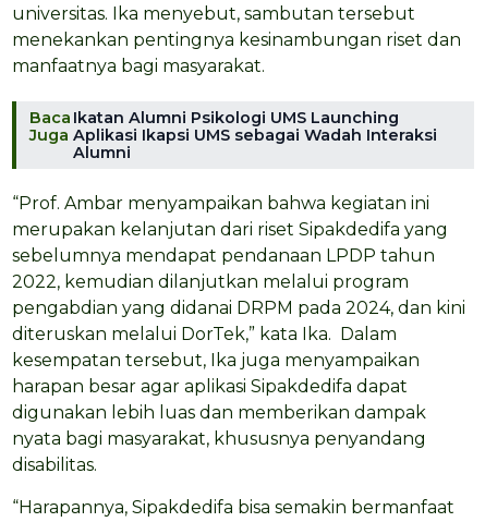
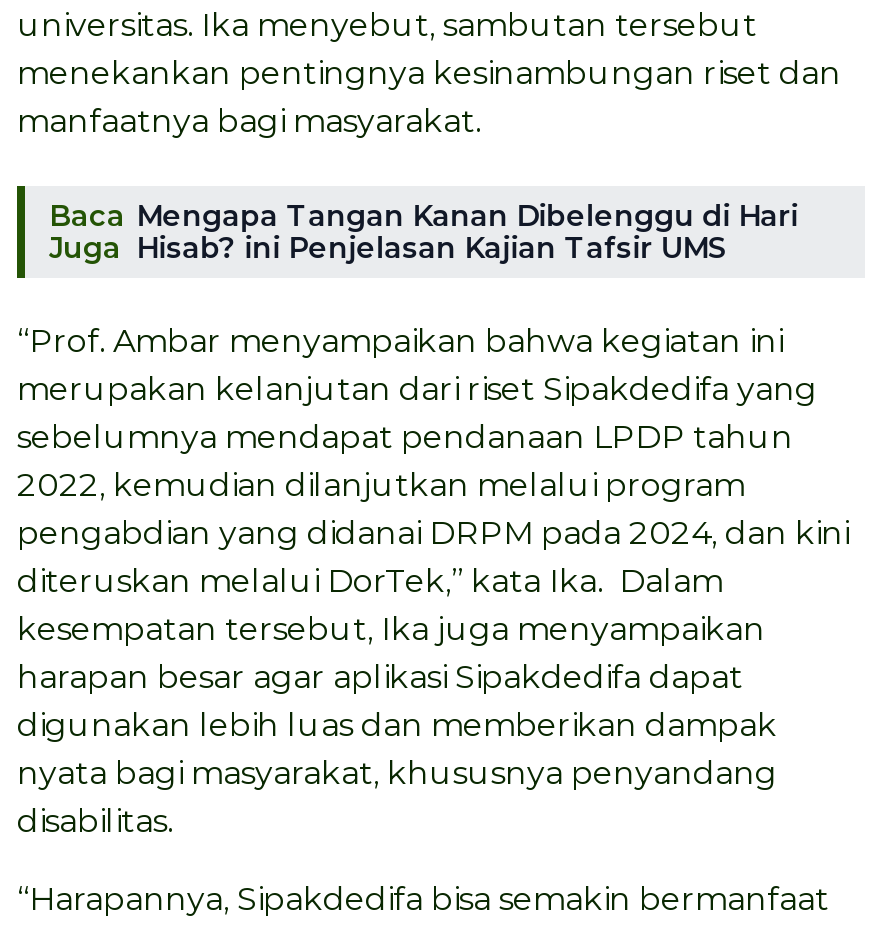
- Ikatan Alumni Psikologi UMS Launching
- Aplikasi Ikapsi UMS sebagai Wadah Interaksi
- Alumni
+ Mengapa Tangan Kanan Dibelenggu di Hari
+ Hisab? ini Penjelasan Kajian Tafsir UMS
